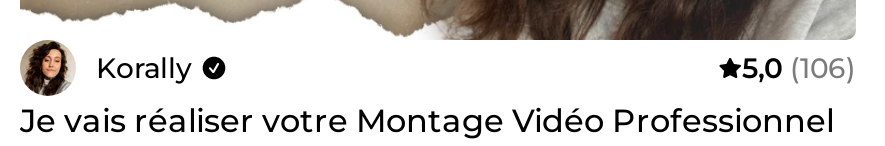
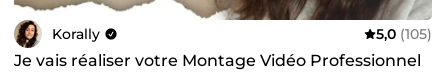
- 5,0 (106)
+ 5,0 (105)
